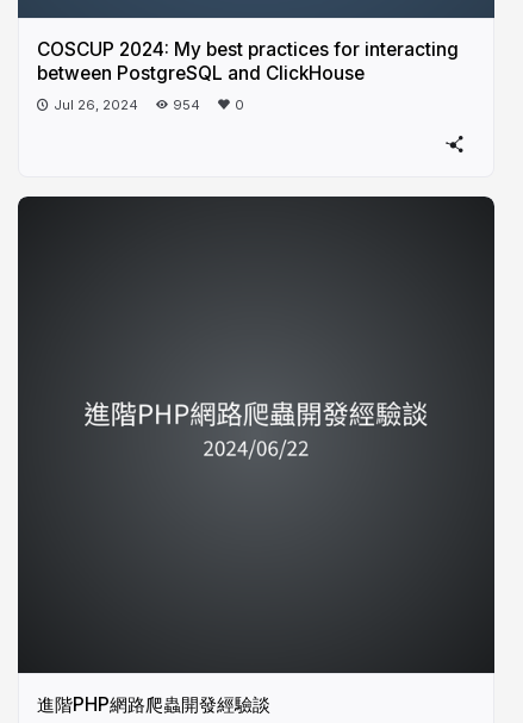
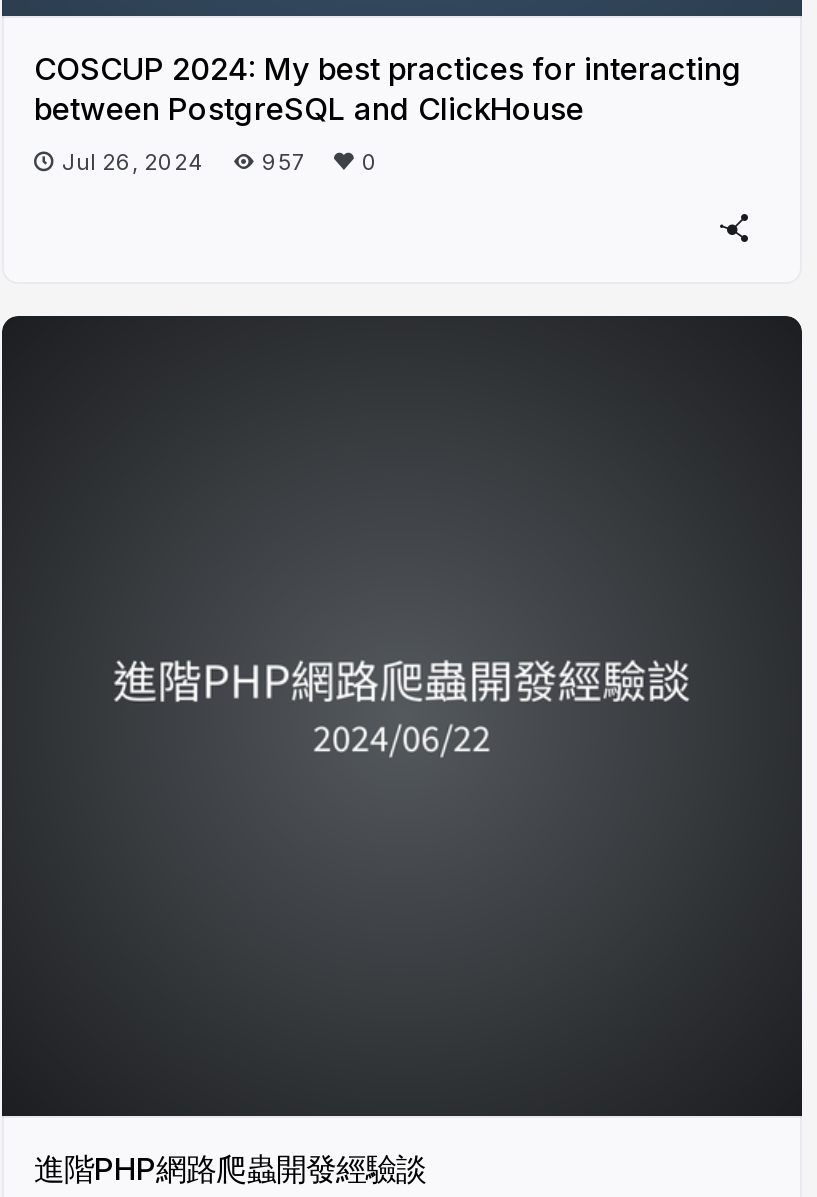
- 954
+ 957
